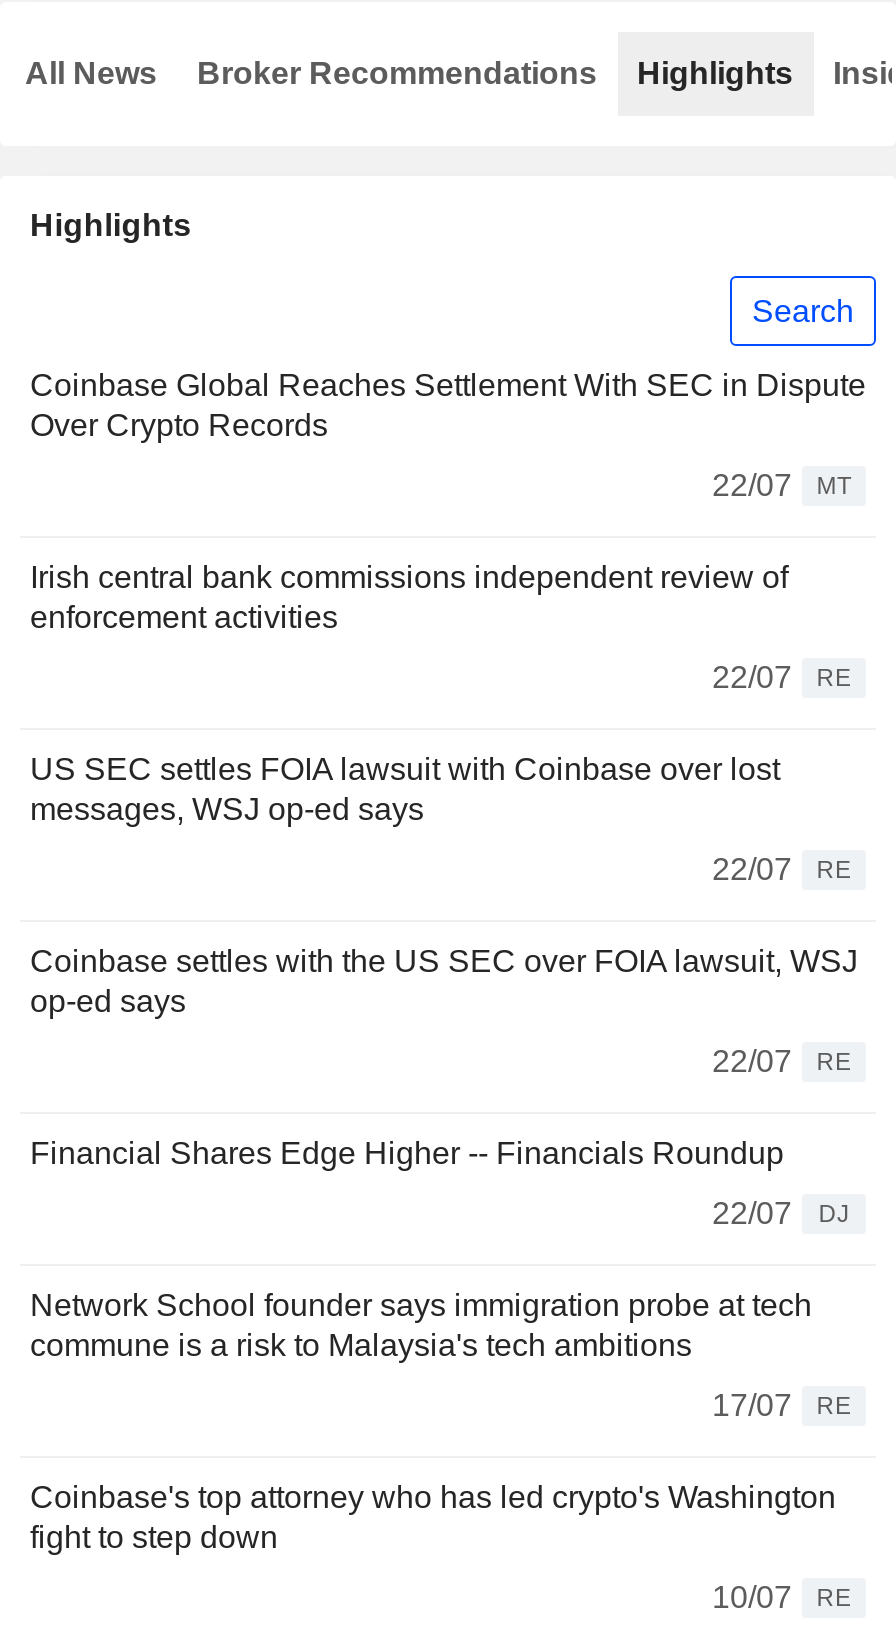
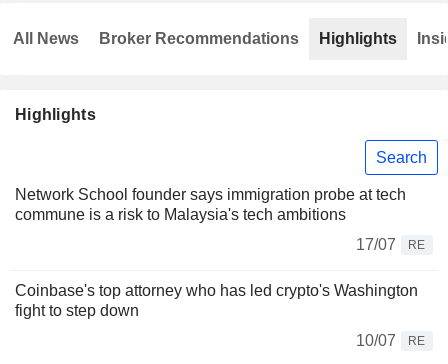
- Coinbase Global Reaches Settlement With SEC in Dispute
- Over Crypto Records
- 22/07
- MT
- Irish central bank commissions independent review of
- enforcement activities
- 22/07
- RE
- US SEC settles FOIA lawsuit with Coinbase over lost
- messages, WSJ op-ed says
- 22/07
- RE
- Coinbase settles with the US SEC over FOIA lawsuit, WSJ
- op-ed says
- 22/07
- RE
- Financial Shares Edge Higher -- Financials Roundup
- 22/07
- DJ
